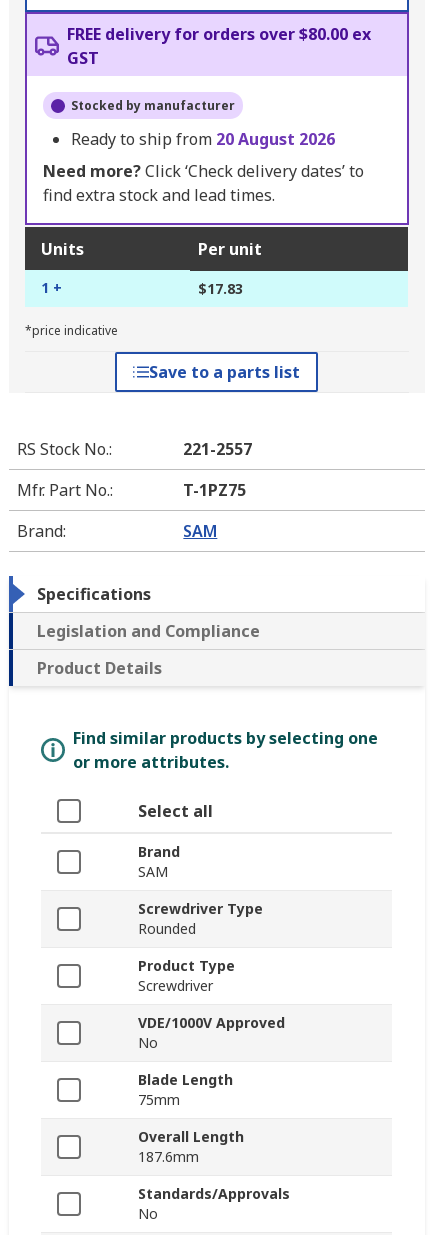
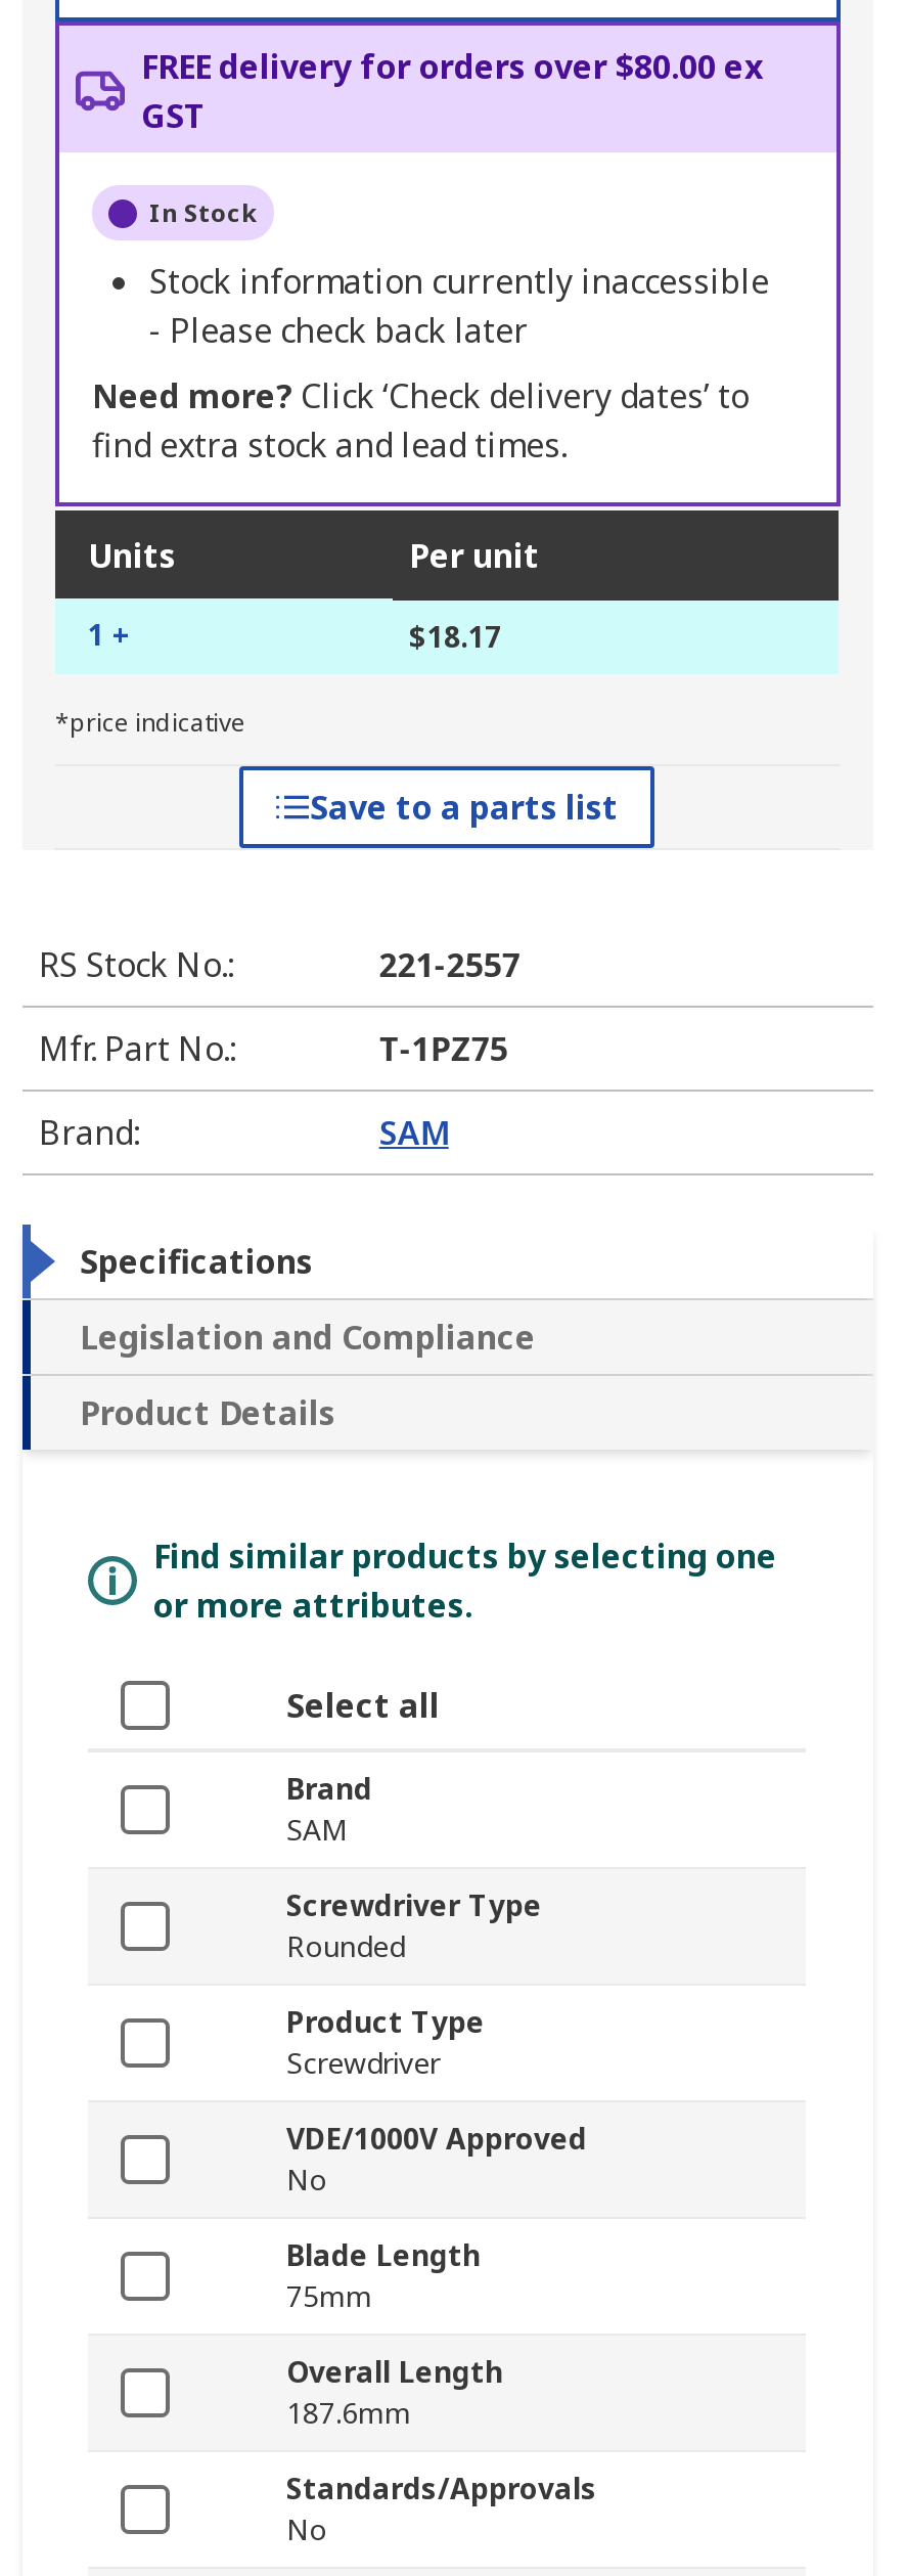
- Stocked by manufacturer
+ In Stock

- Ready to ship from 20 August 2026
+ Stock information currently inaccessible
+ - Please check back later

- $17.83
+ $18.17
